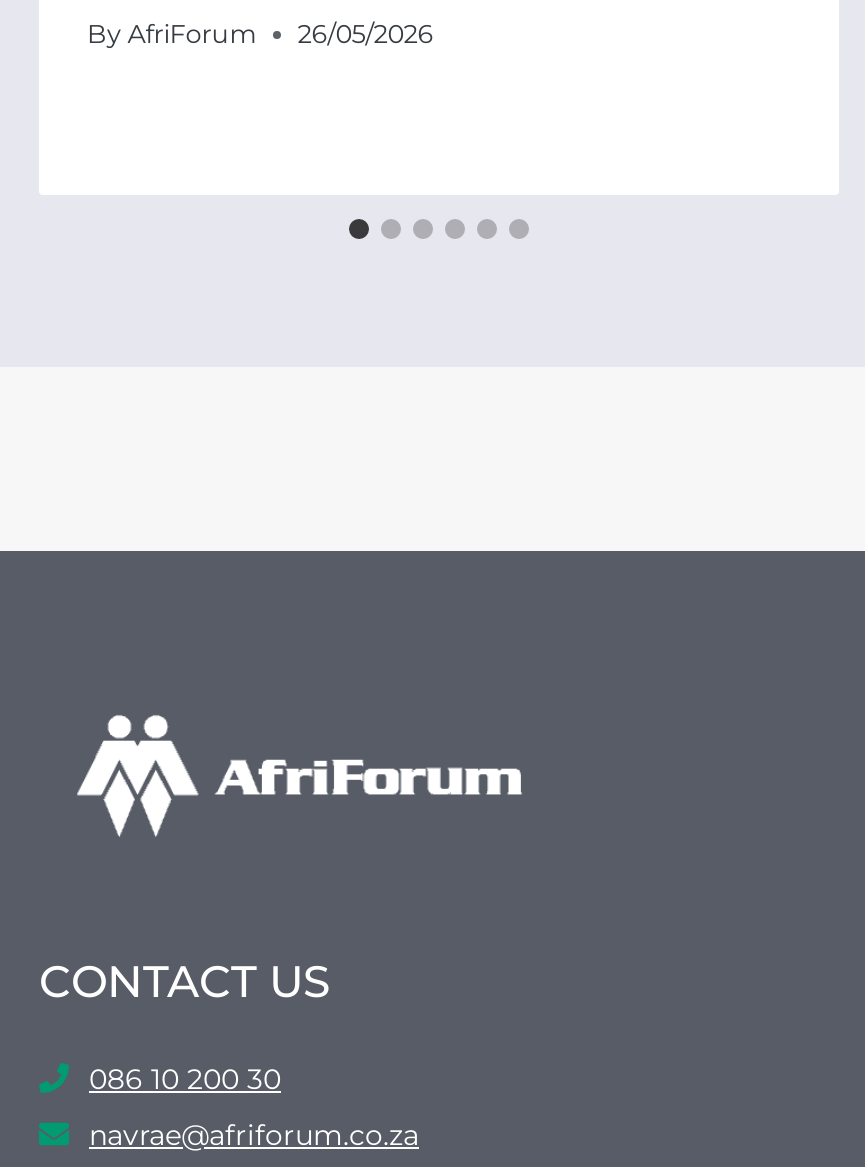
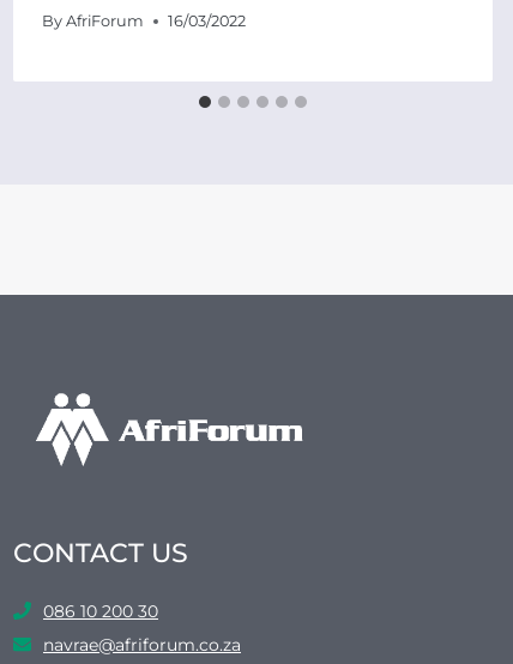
- By AfriForum 26/05/2026
+ By AfriForum 16/03/2022
